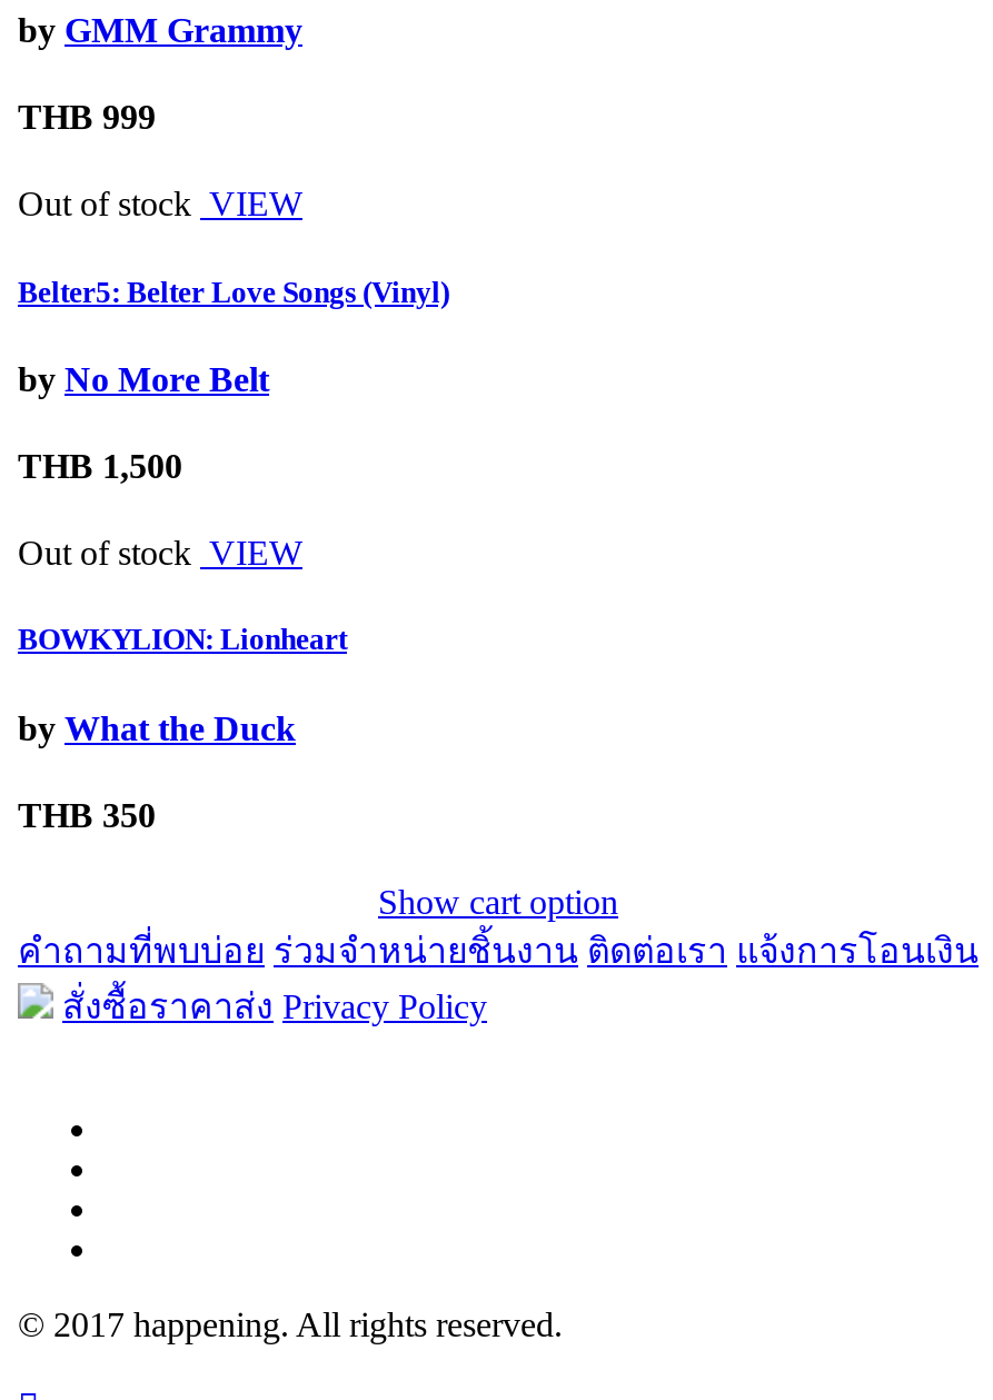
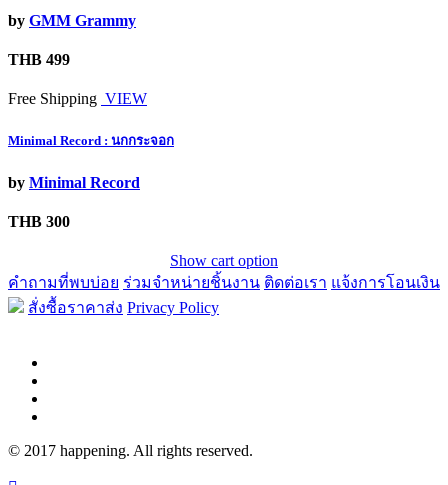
- THB 999
- Out of stock VIEW
- Belter5: Belter Love Songs (Vinyl)
- by No More Belt
- THB 1,500
- Out of stock VIEW
- BOWKYLION: Lionheart
- by What the Duck
- THB 350
+ THB 499
+ Free Shipping VIEW
+ Minimal Record : นกกระจอก
+ by Minimal Record
+ THB 300
